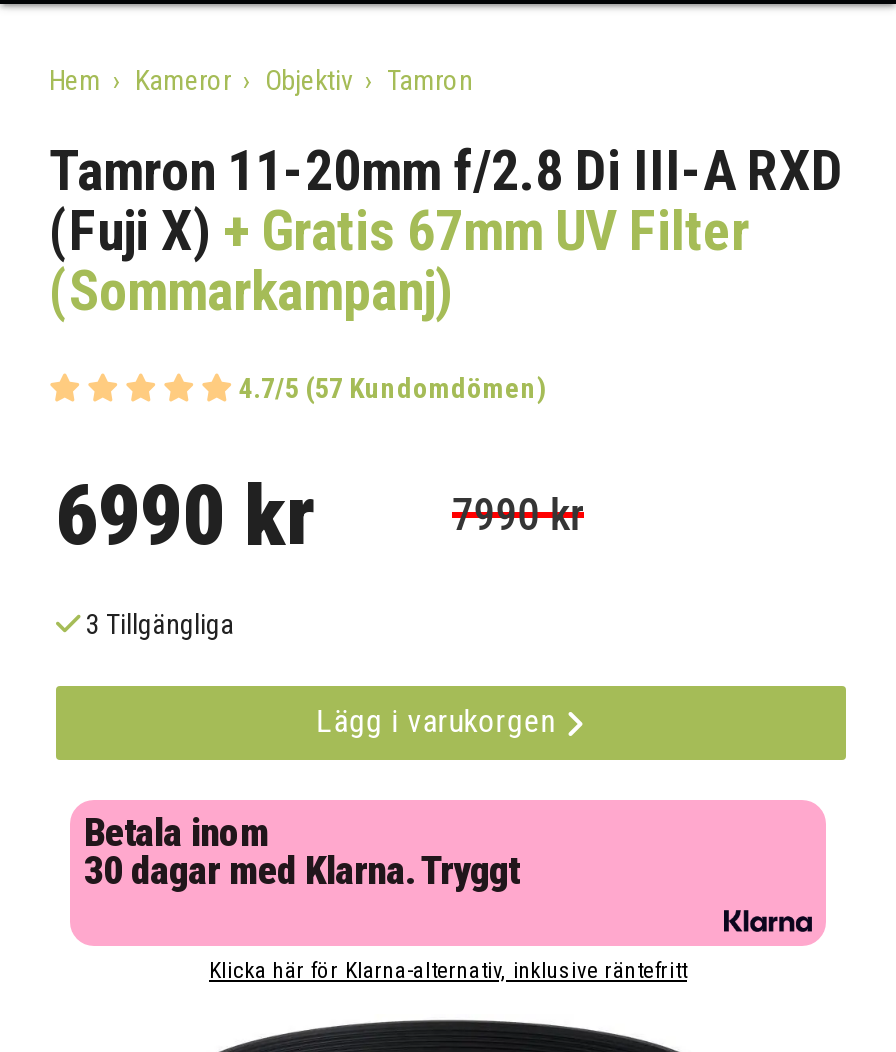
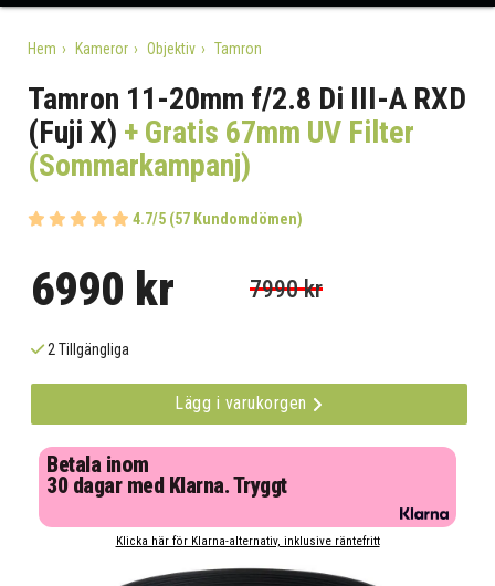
- 3 Tillgängliga
+ 2 Tillgängliga
